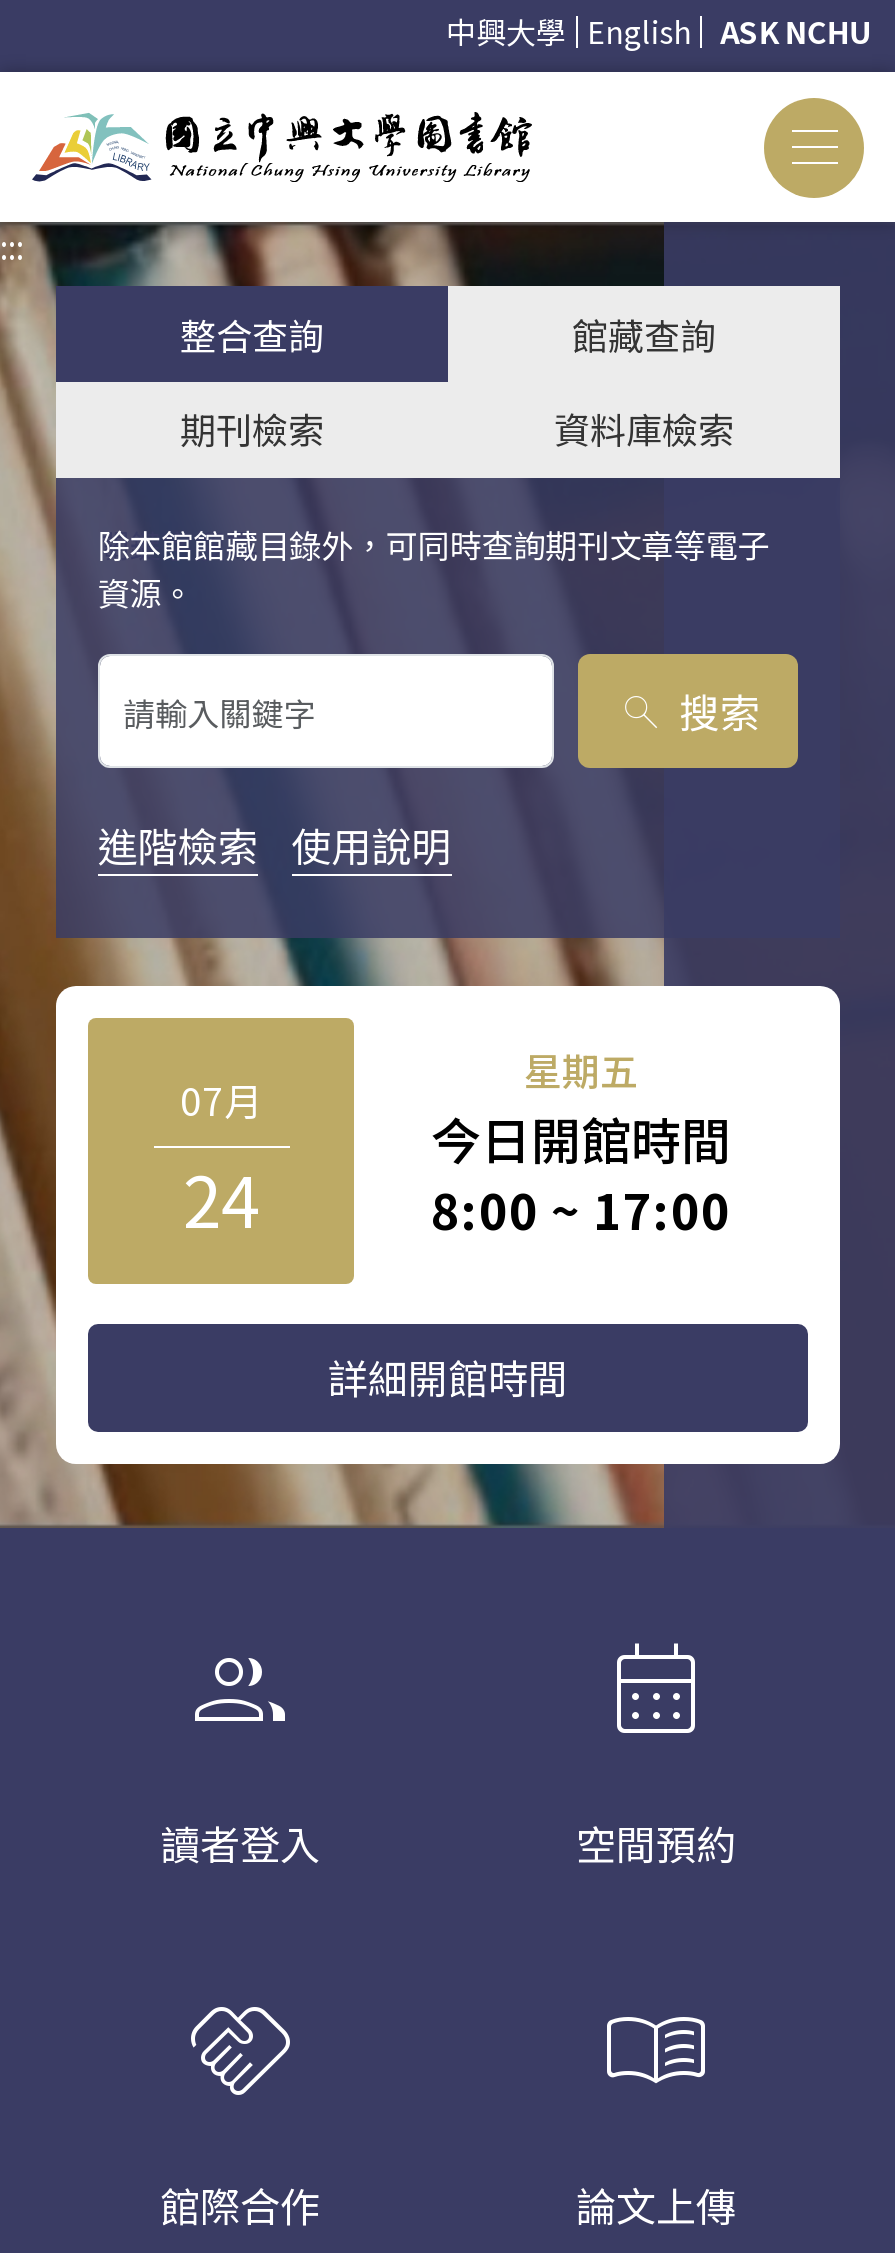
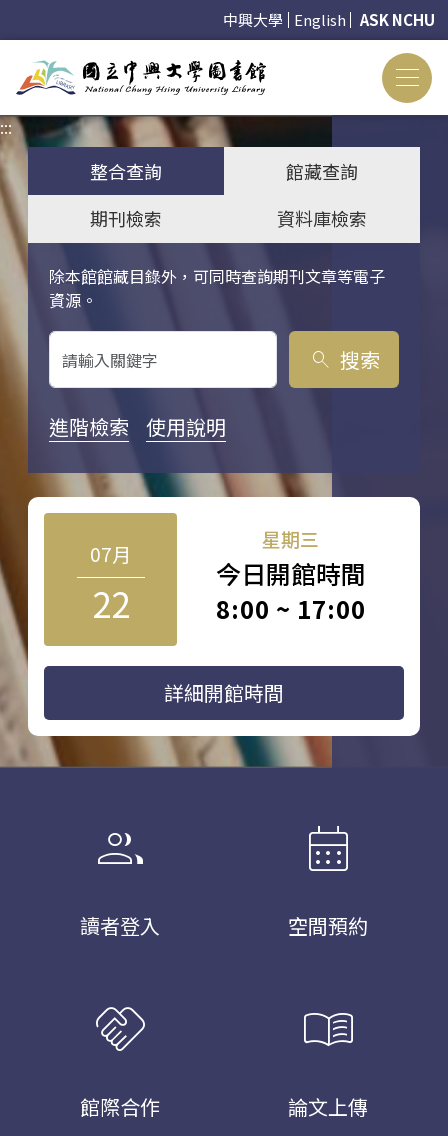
- 星期五
+ 星期三

- 24
+ 22
